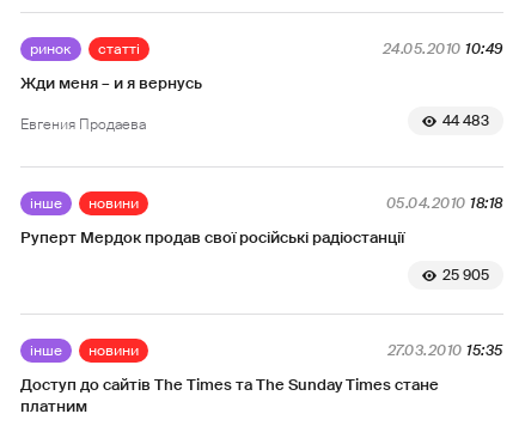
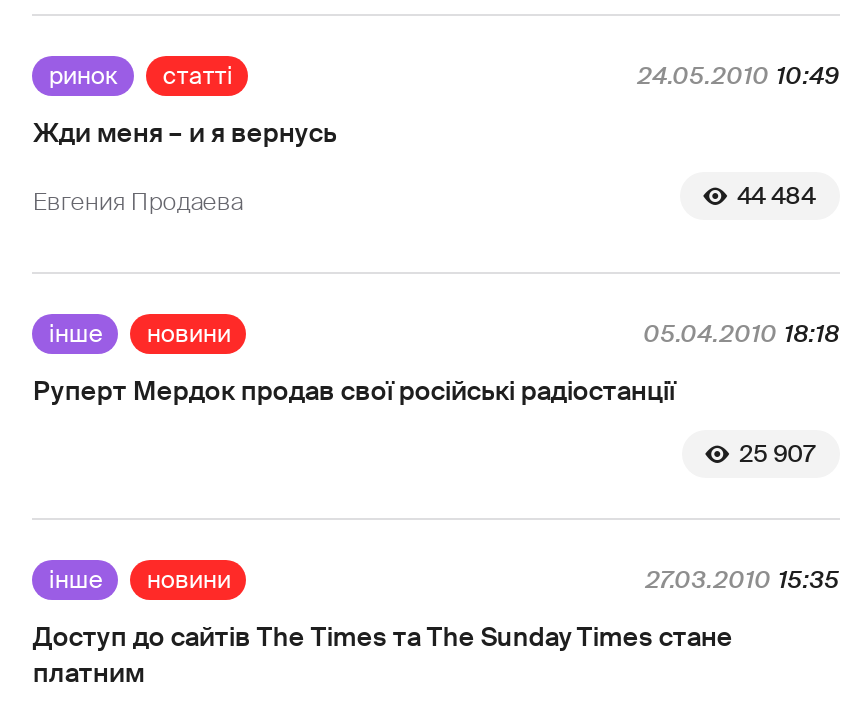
- 44 483
+ 44 484

- 25 905
+ 25 907
